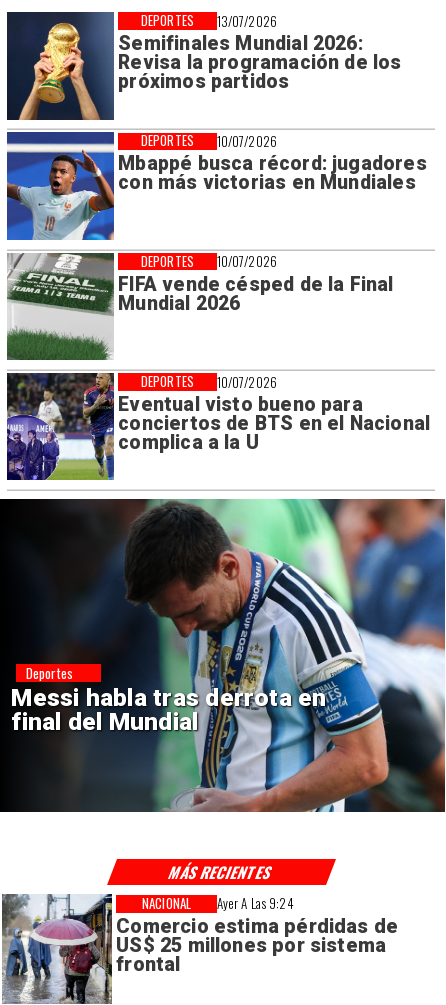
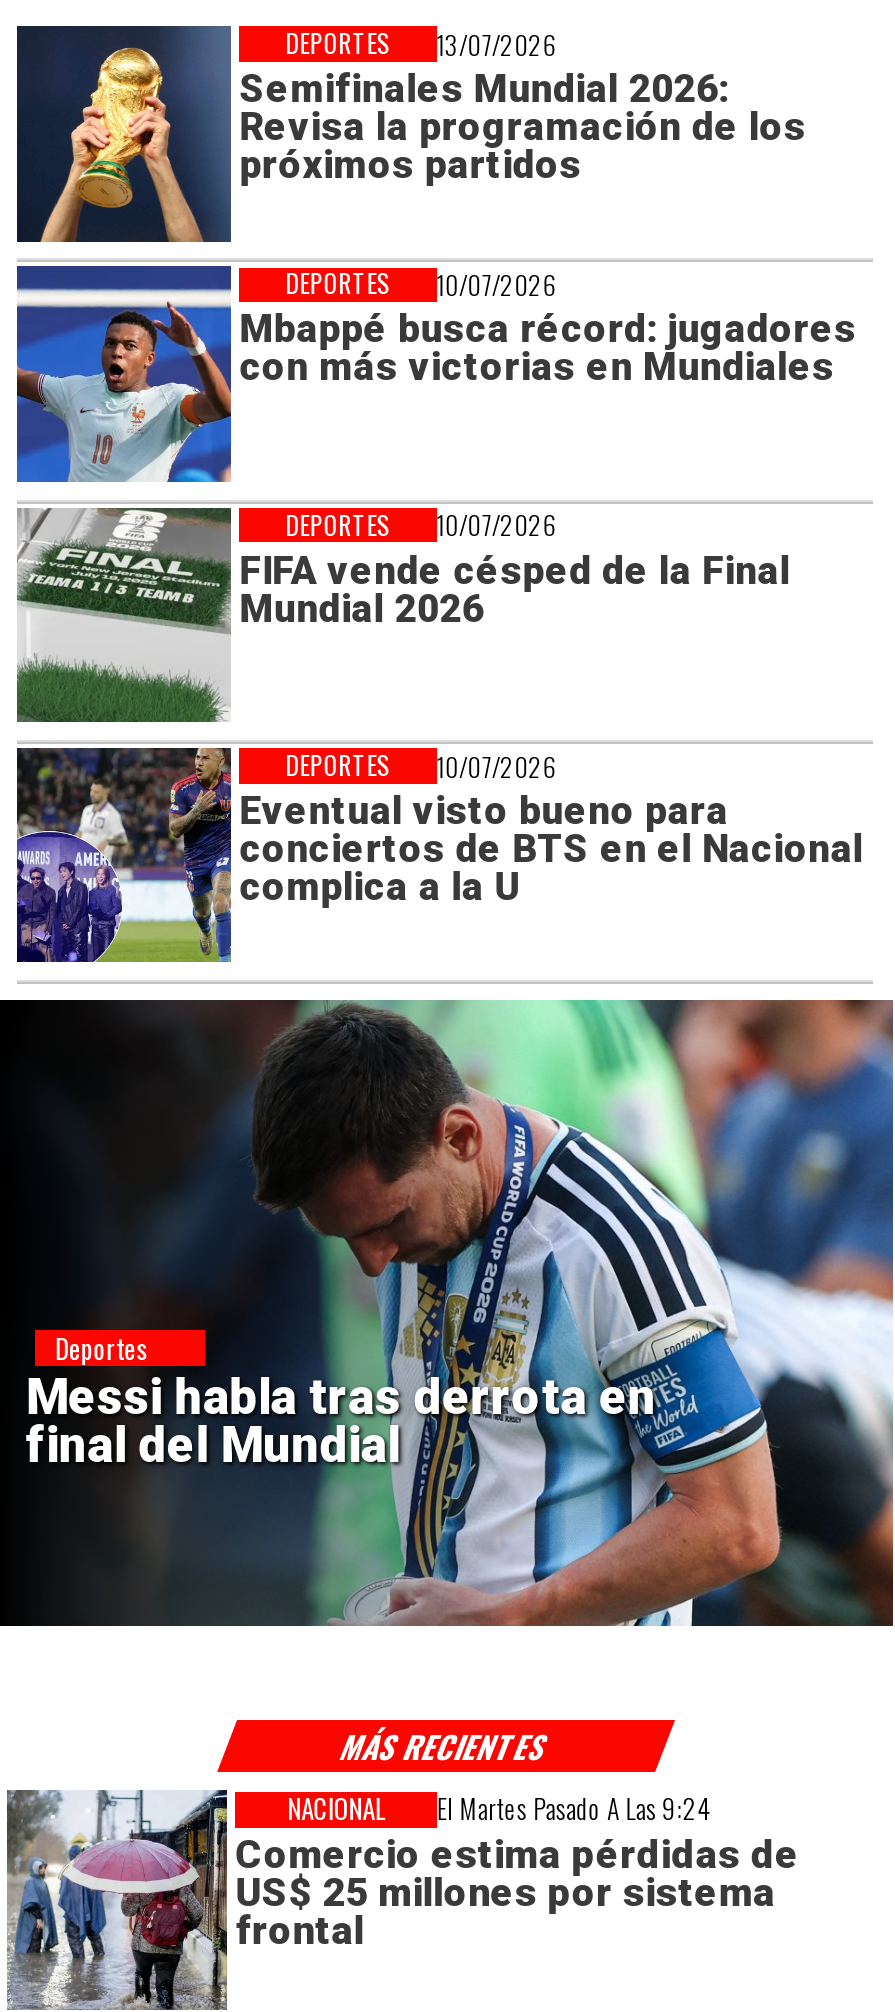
- Ayer A Las 9:24
+ El Martes Pasado A Las 9:24
